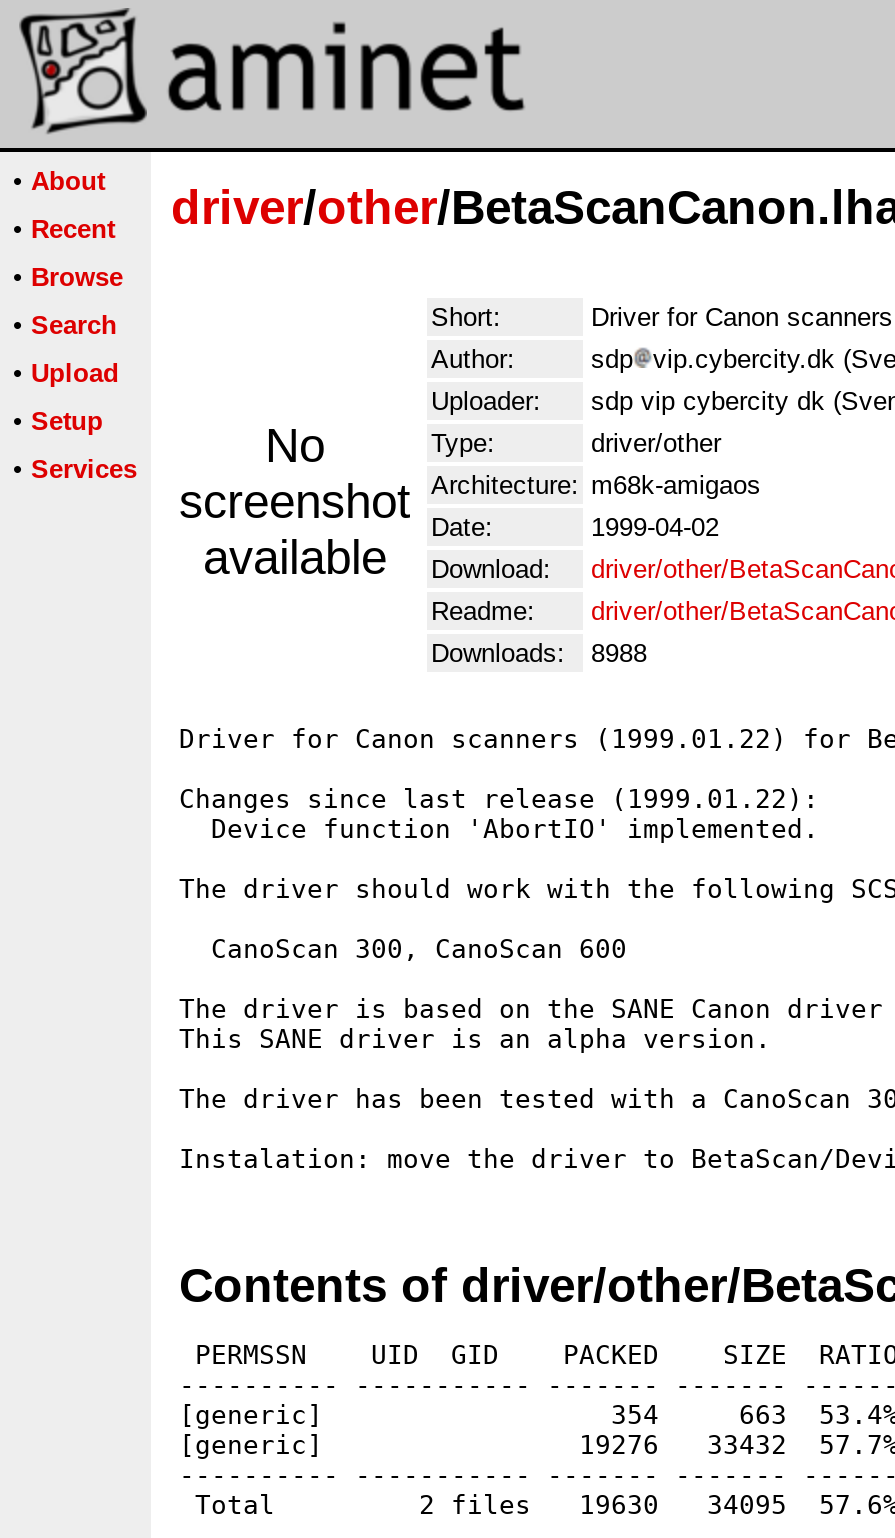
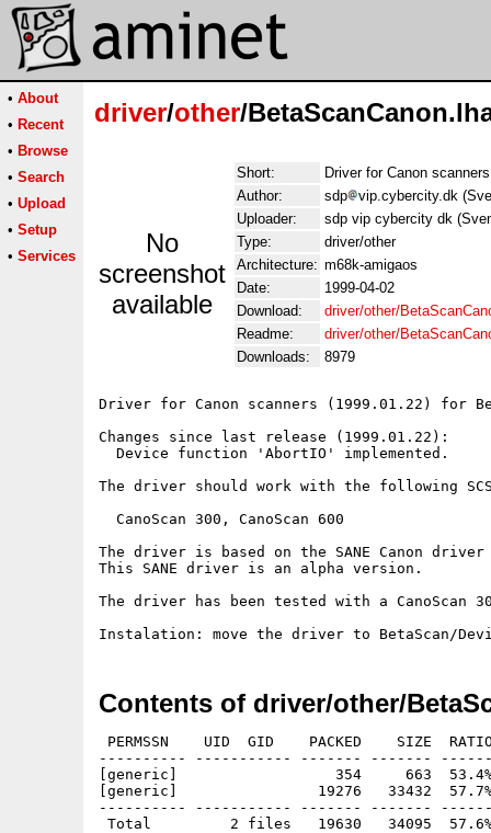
- Downloads: 8988
+ Downloads: 8979
